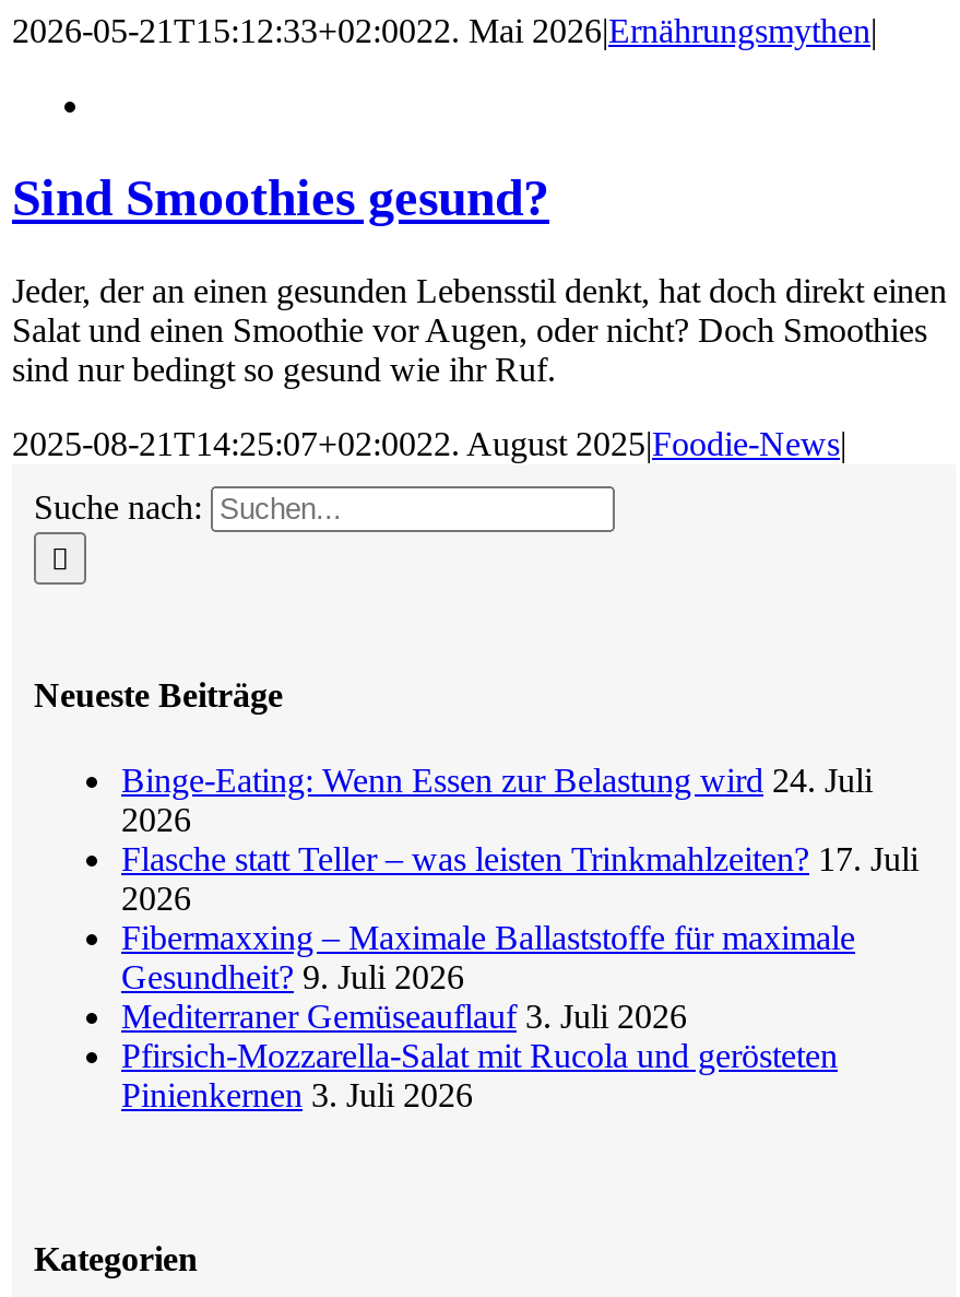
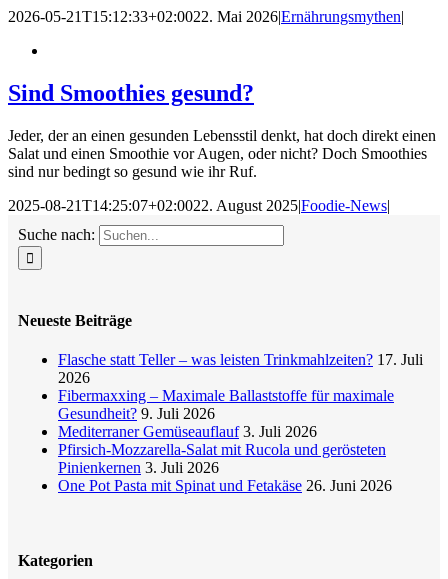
- Binge-Eating: Wenn Essen zur Belastung wird 24. Juli
- 2026

moved up: Flasche statt Teller – was leisten Trinkmahlzeiten? 17. Juli | 2026 | Fibermaxxing – Maximale Ballaststoffe für maximale | Gesundheit? 9. Juli 2026 | Mediterraner Gemüseauflauf 3. Juli 2026 | Pfirsich-Mozzarella-Salat mit Rucola und gerösteten | Pinienkernen 3. Juli 2026

+ One Pot Pasta mit Spinat und Fetakäse 26. Juni 2026
